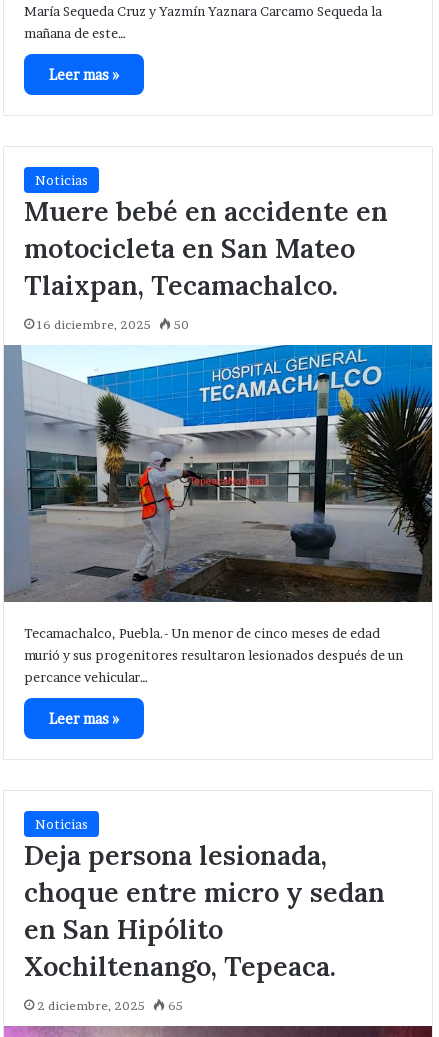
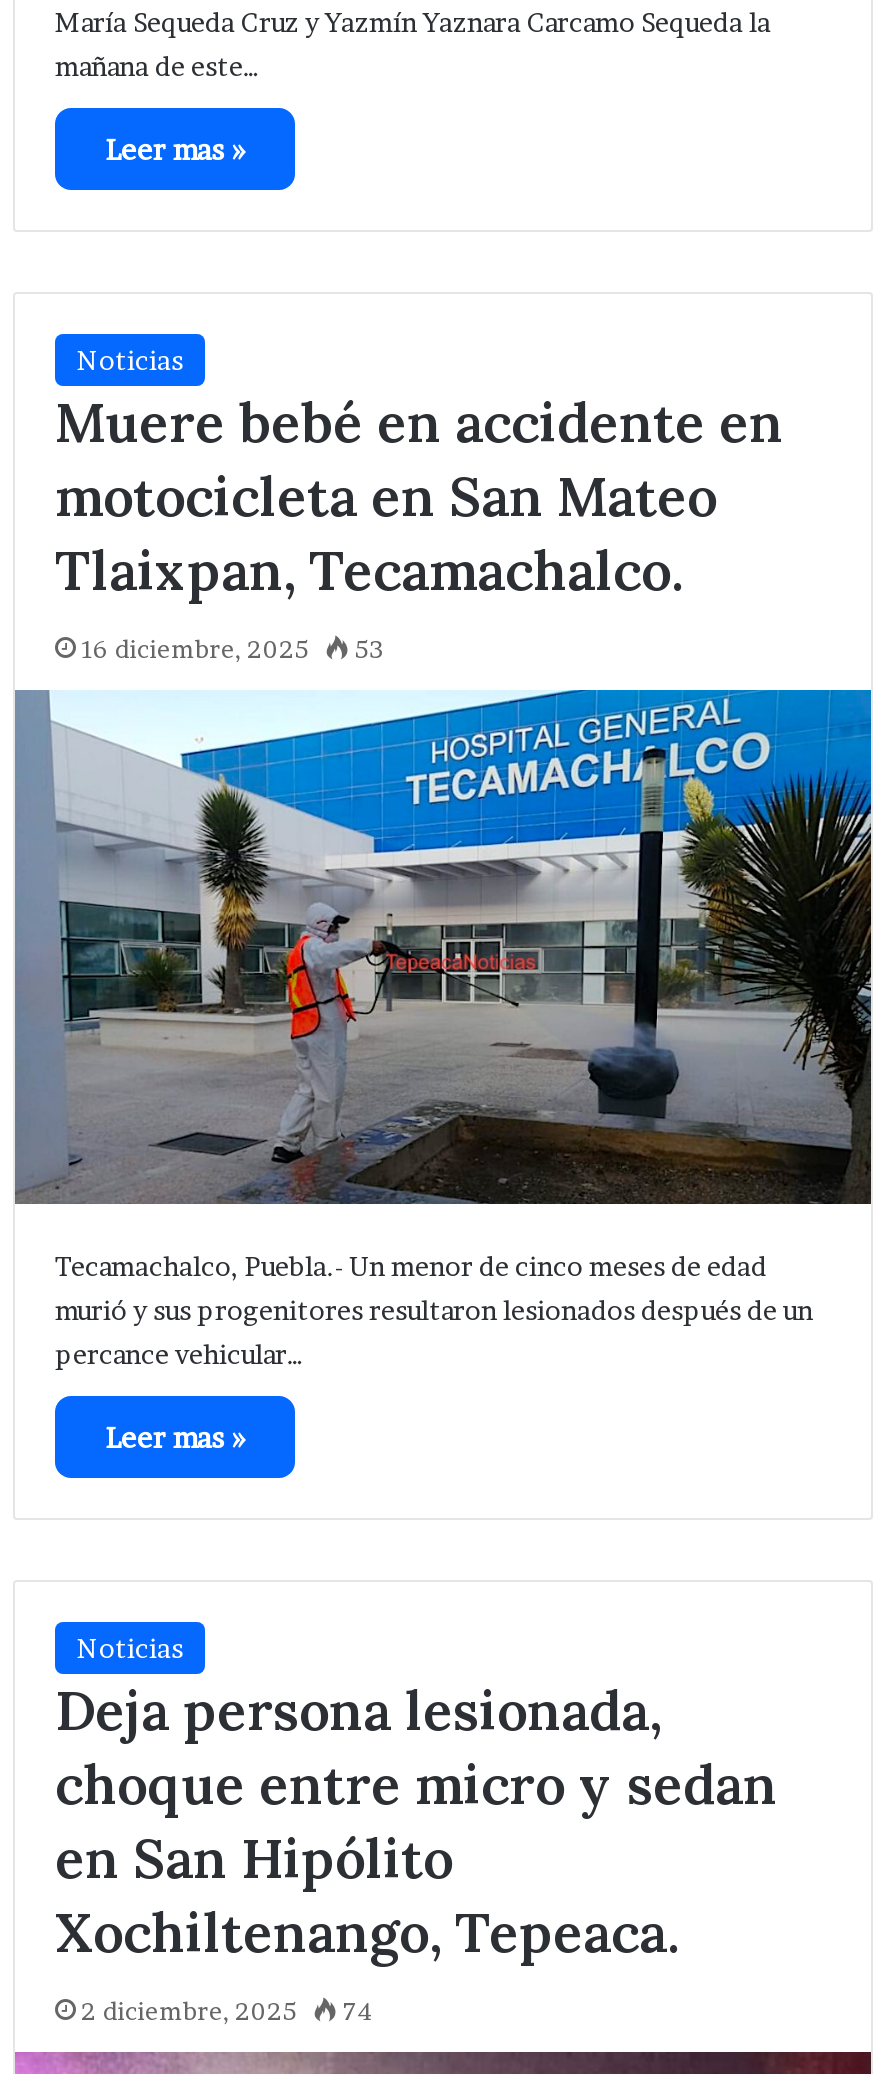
- 16 diciembre, 2025 50
+ 16 diciembre, 2025 53

- 2 diciembre, 2025 65
+ 2 diciembre, 2025 74
